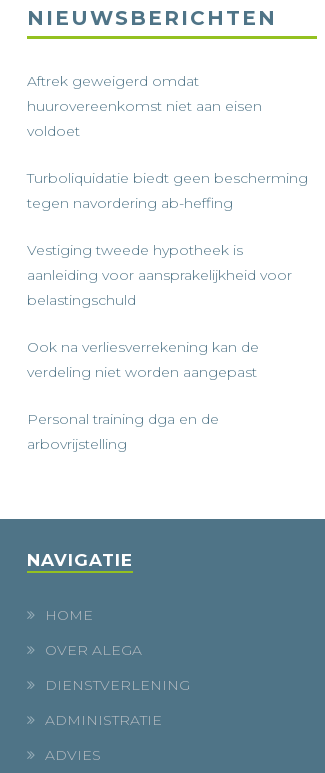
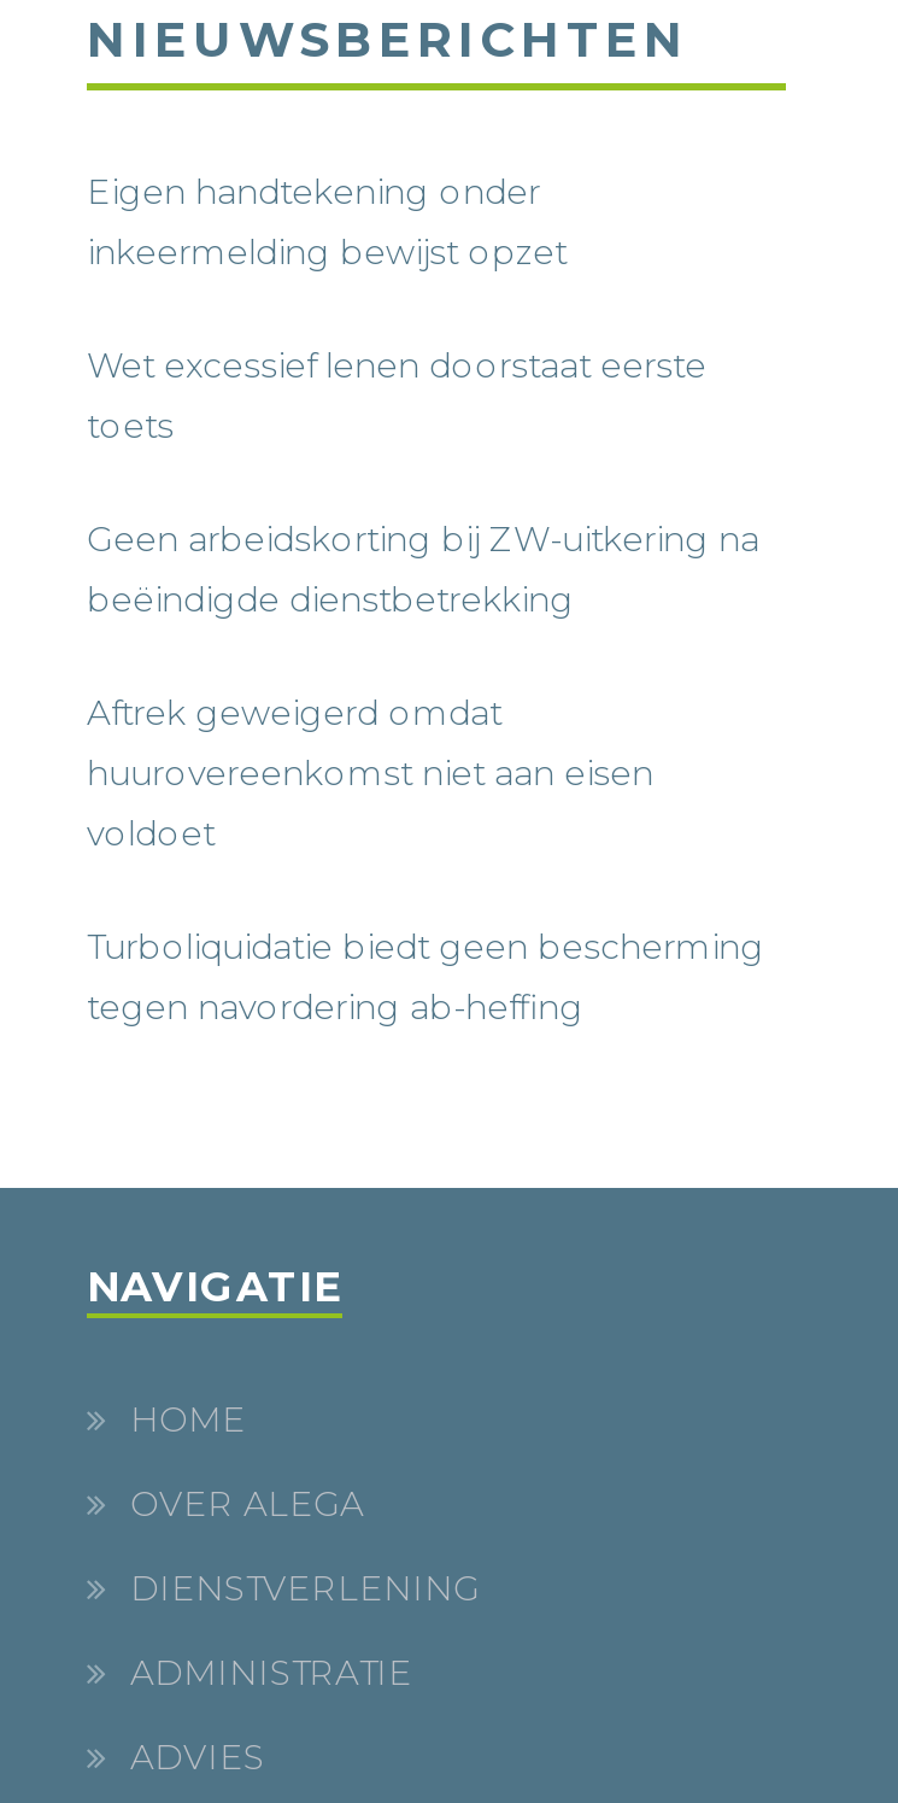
+ Eigen handtekening onder
+ inkeermelding bewijst opzet
+ Wet excessief lenen doorstaat eerste
+ toets
+ Geen arbeidskorting bij ZW-uitkering na
+ beëindigde dienstbetrekking

moved down: Aftrek geweigerd omdat | huurovereenkomst niet aan eisen | voldoet | Turboliquidatie biedt geen bescherming | tegen navordering ab-heffing

- Vestiging tweede hypotheek is
- aanleiding voor aansprakelijkheid voor
- belastingschuld
- Ook na verliesverrekening kan de
- verdeling niet worden aangepast
- Personal training dga en de
- arbovrijstelling
